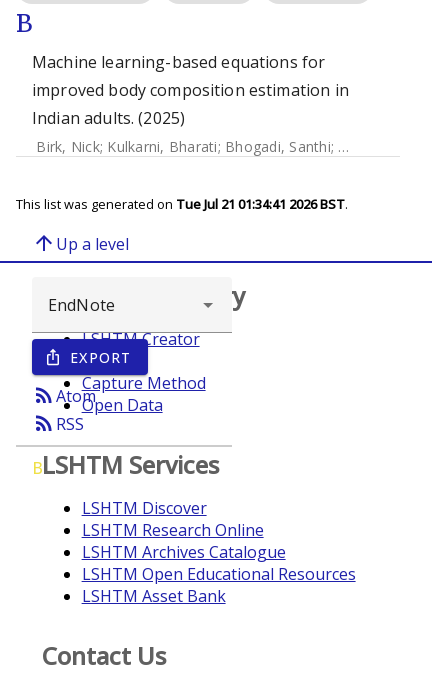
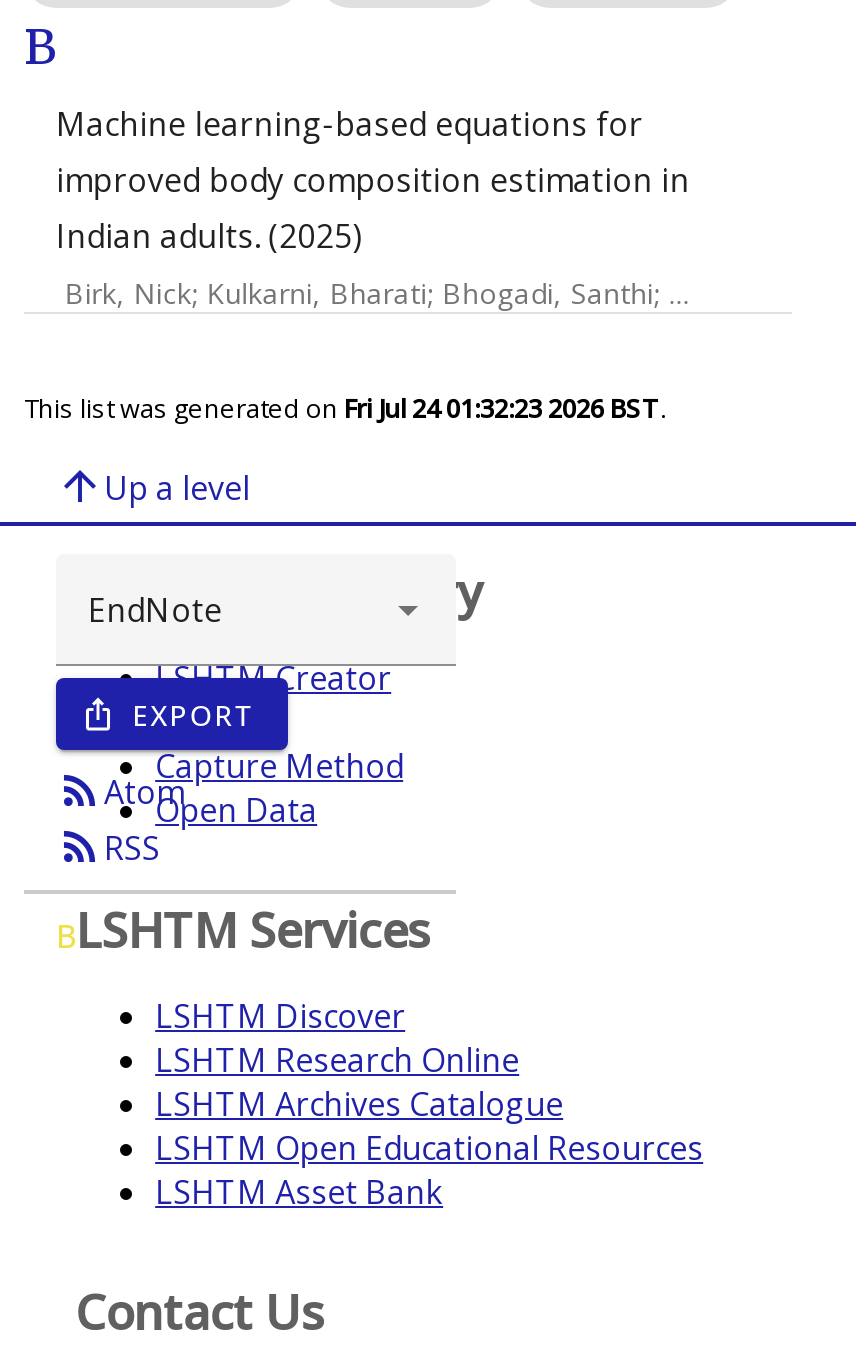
- This list was generated on Tue Jul 21 01:34:41 2026 BST.
+ This list was generated on Fri Jul 24 01:32:23 2026 BST.
